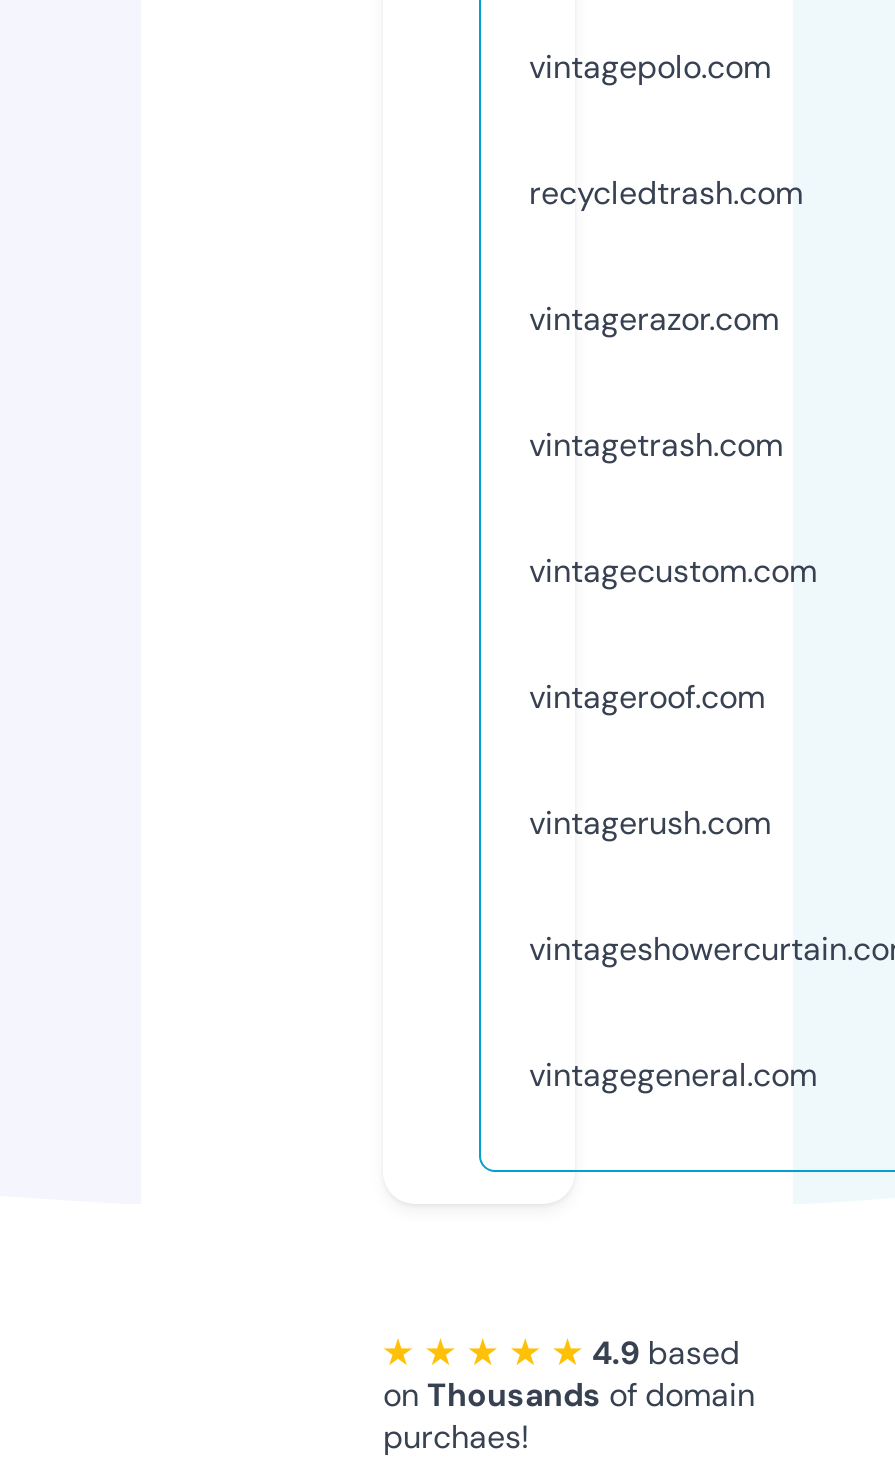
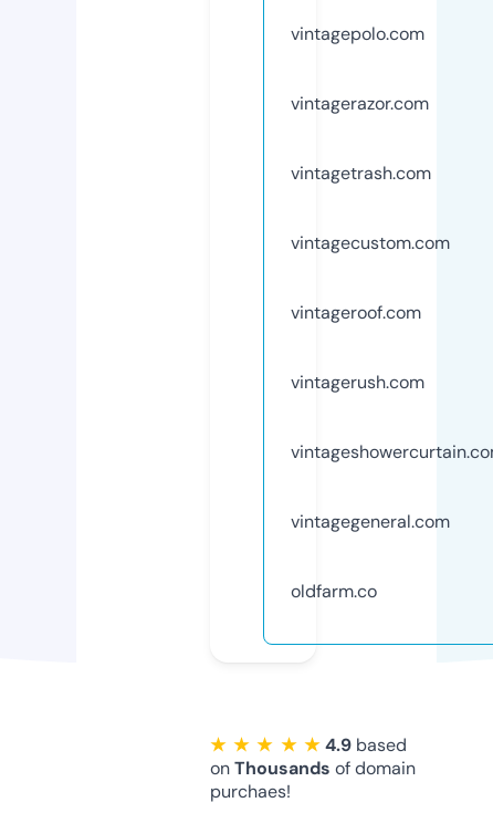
- recycledtrash.com

moved up: vintagerazor.com | vintagetrash.com | vintagecustom.com | vintageroof.com | vintagerush.com | vintagegeneral.com

+ oldfarm.co
